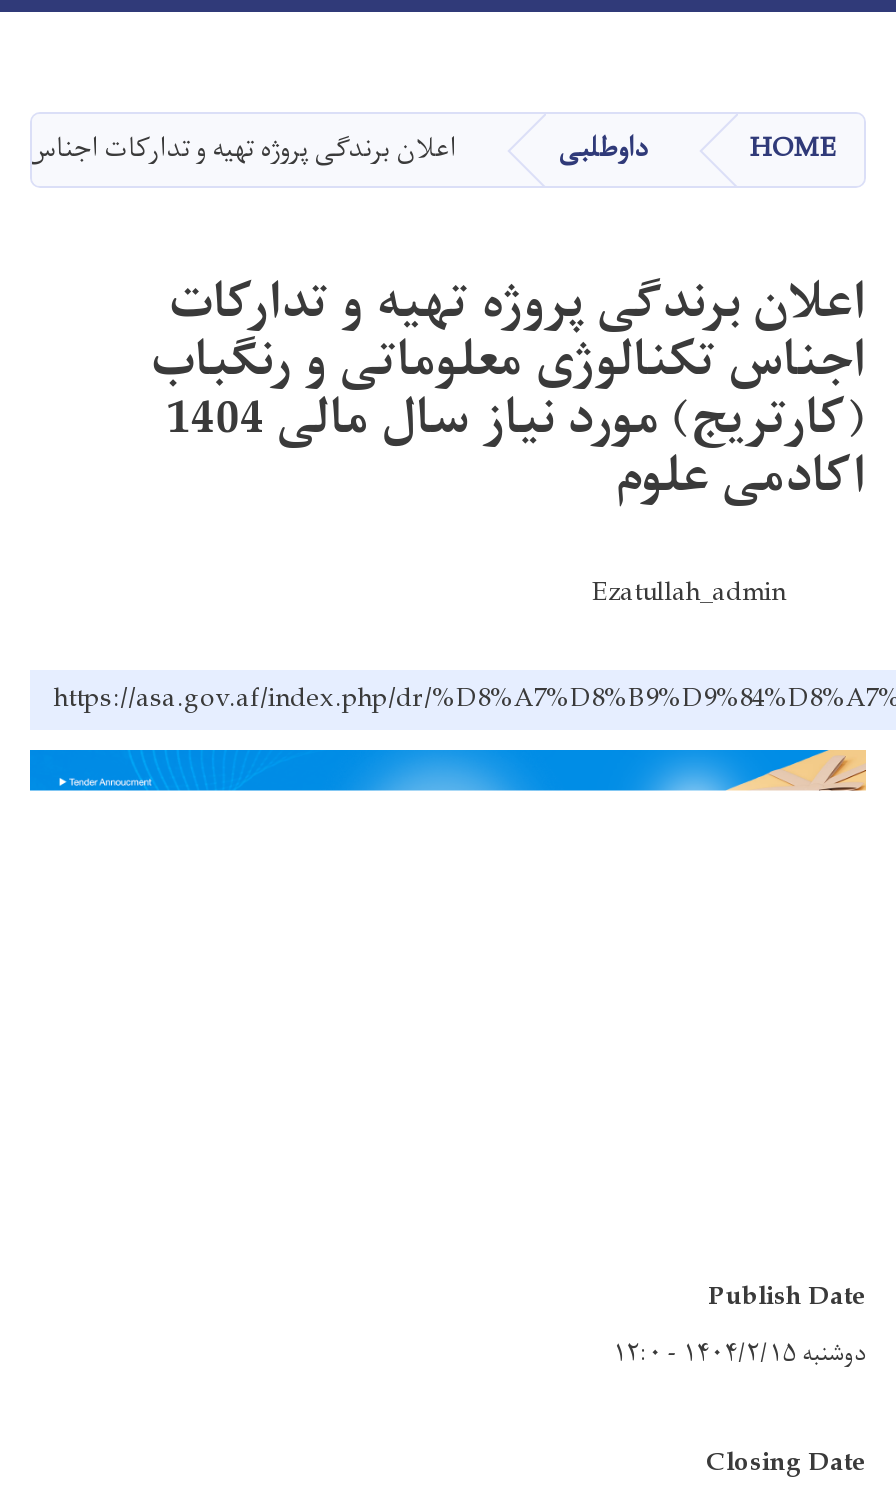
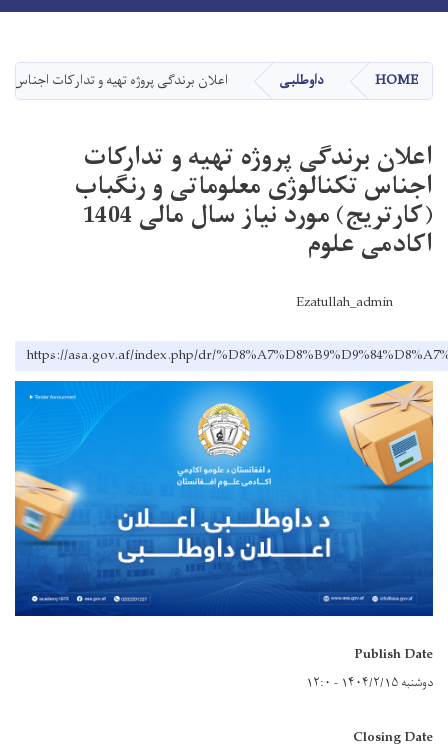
+ [image]
